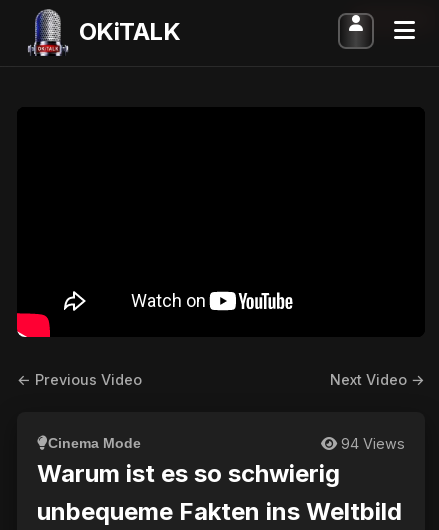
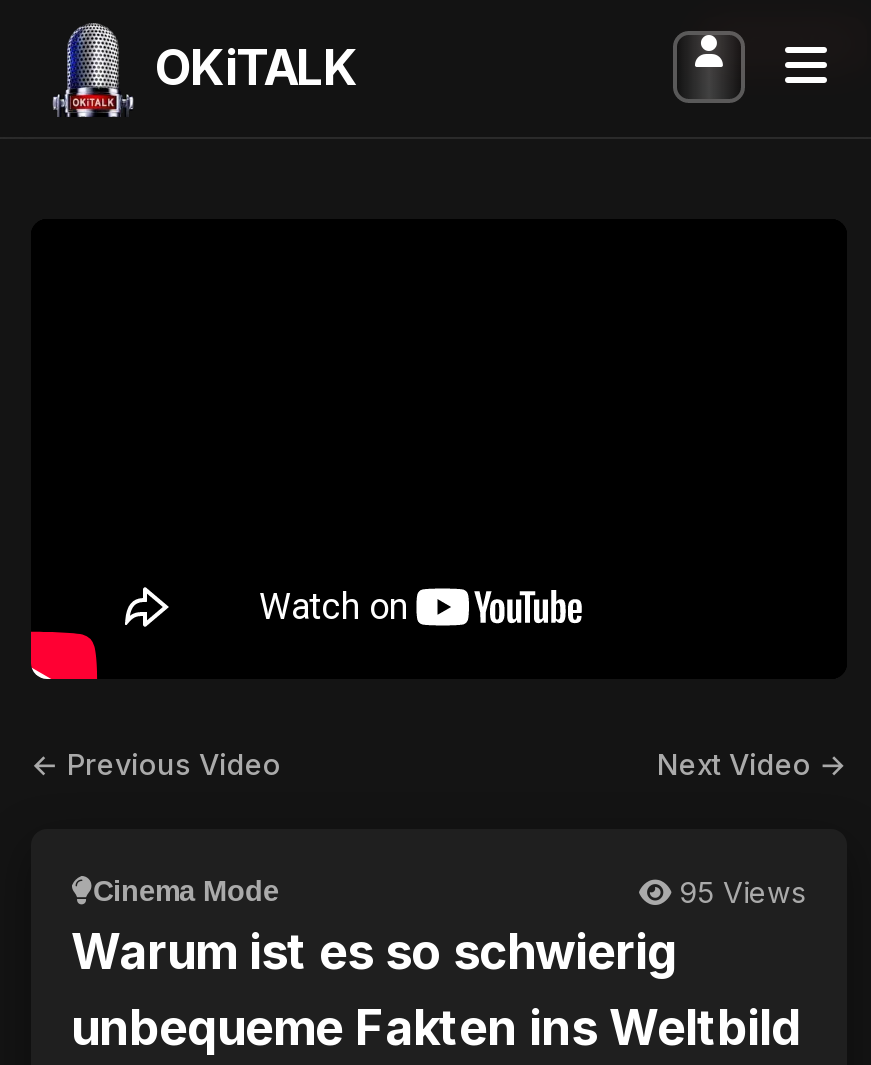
- 94 Views
+ 95 Views
